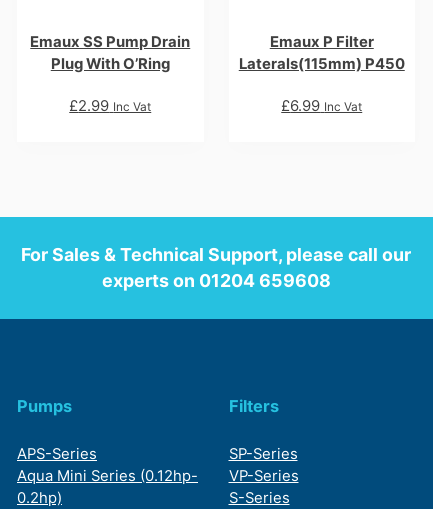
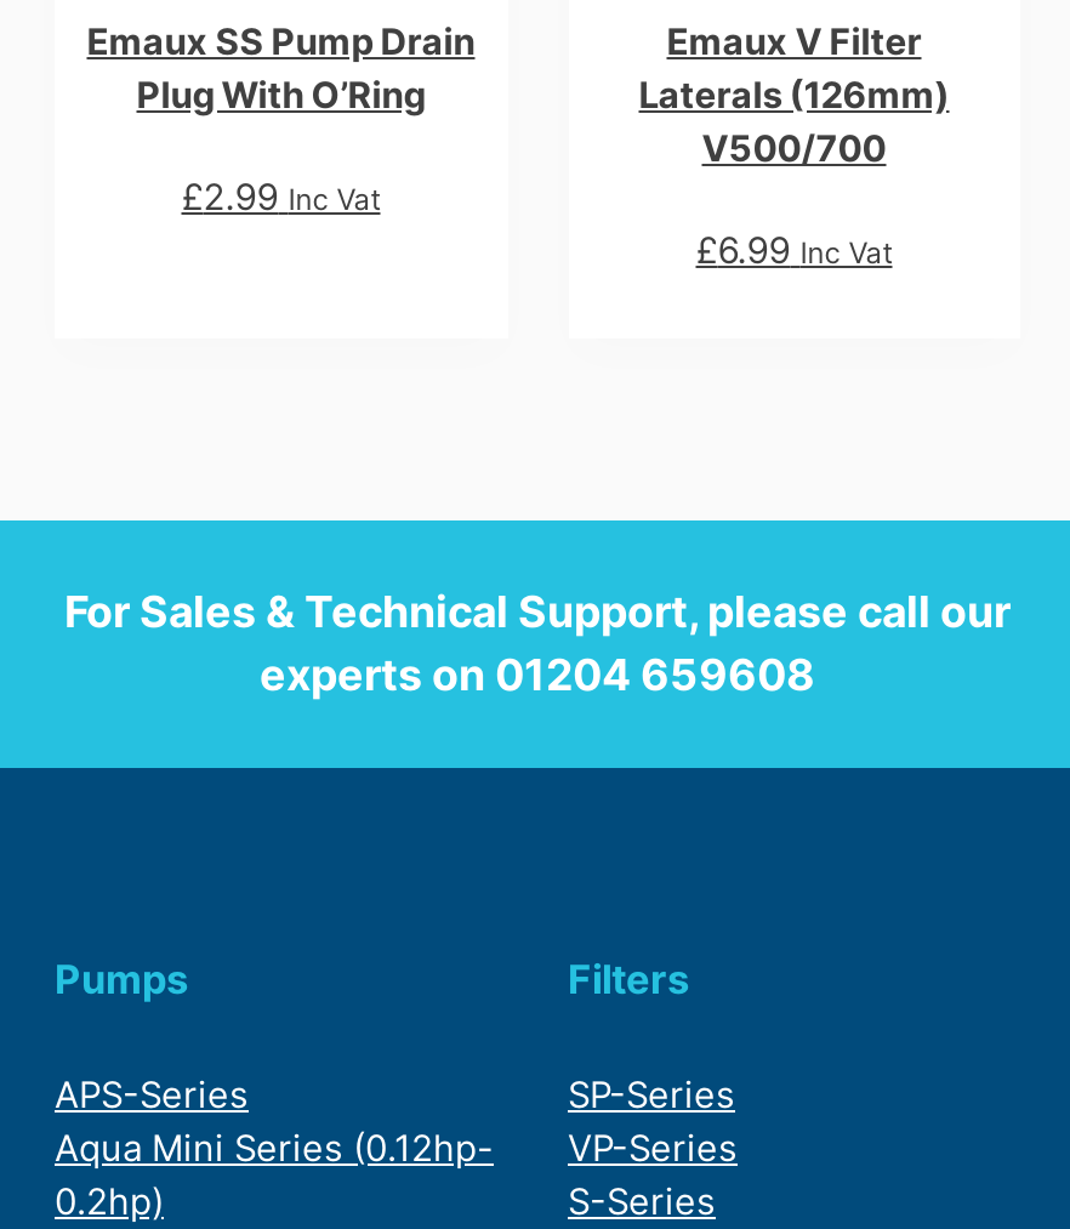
- Emaux P Filter
- Laterals(115mm) P450
+ Emaux V Filter
+ Laterals (126mm)
+ V500/700
